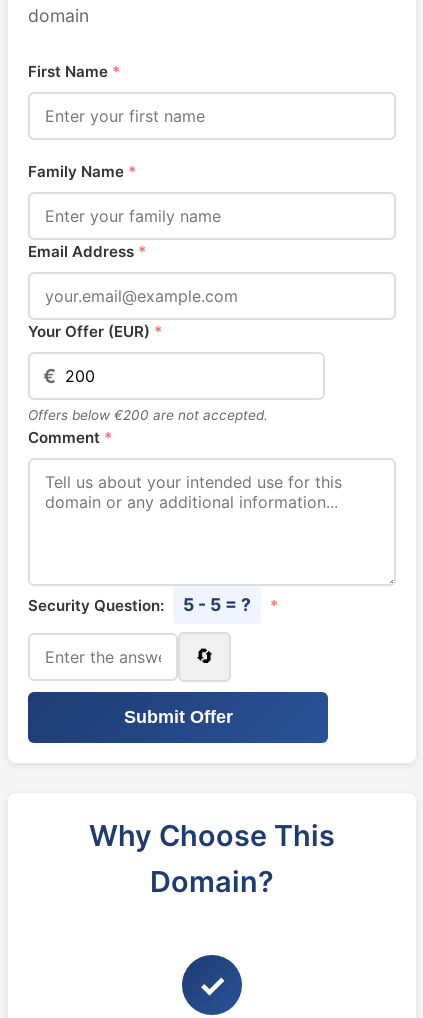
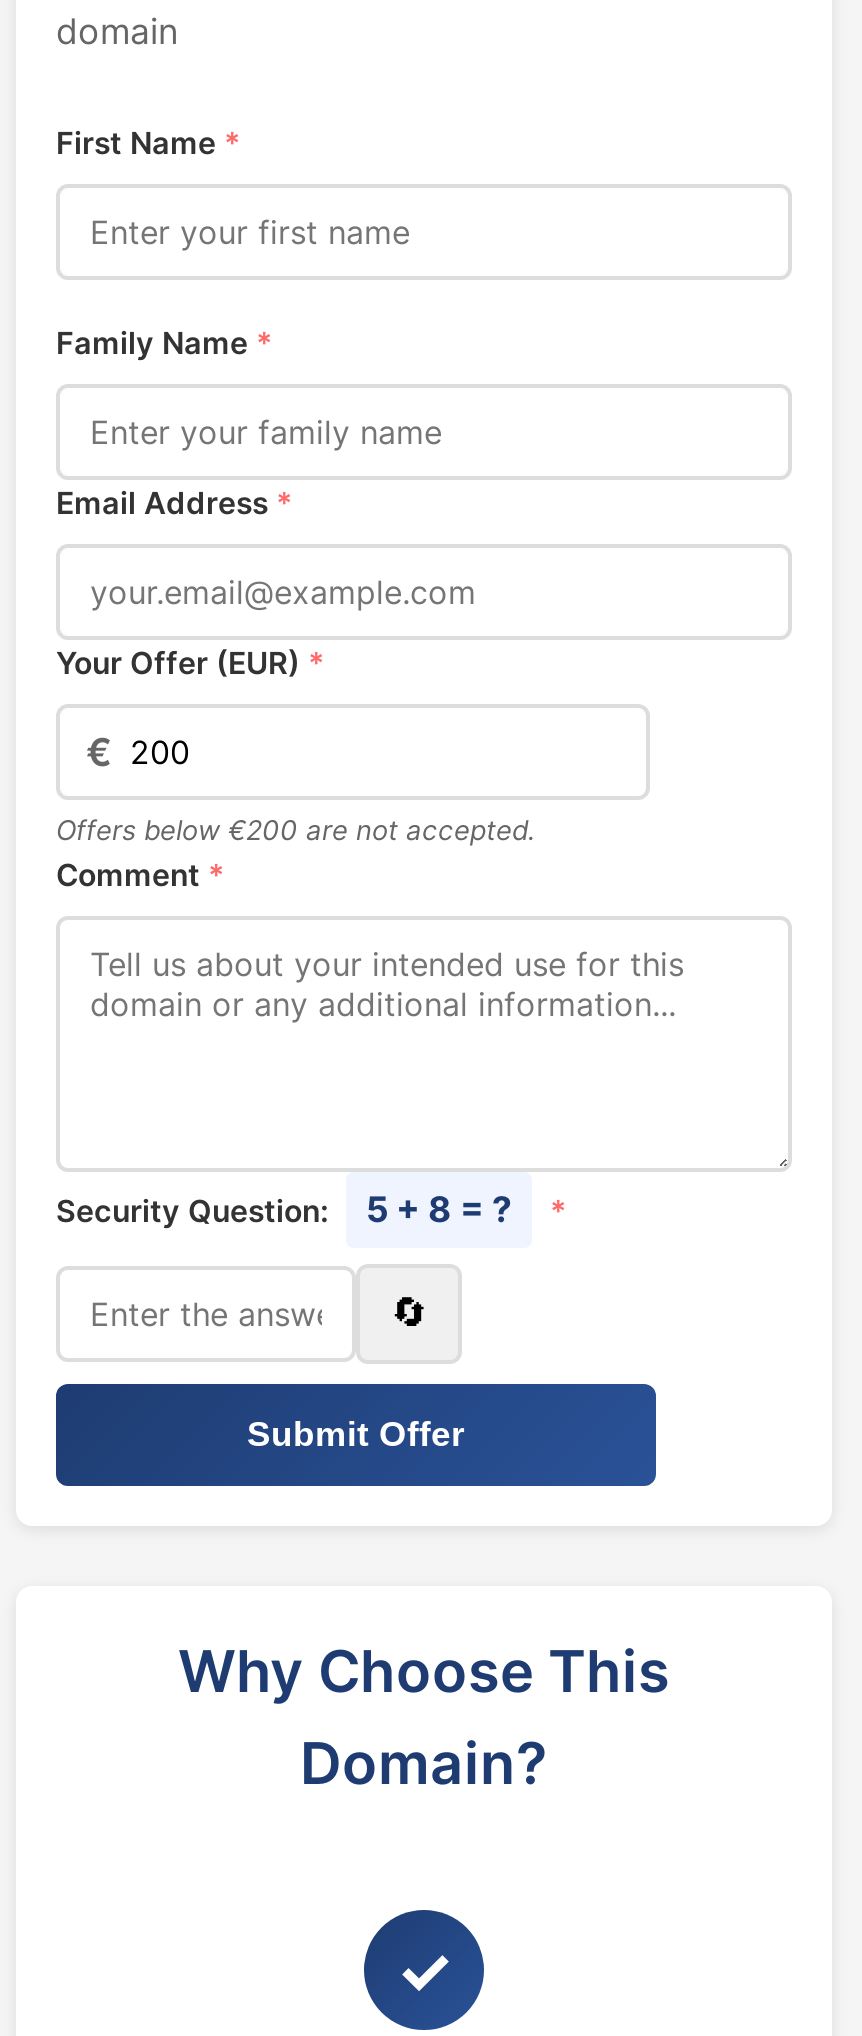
- 5 - 5 = ?
+ 5 + 8 = ?
